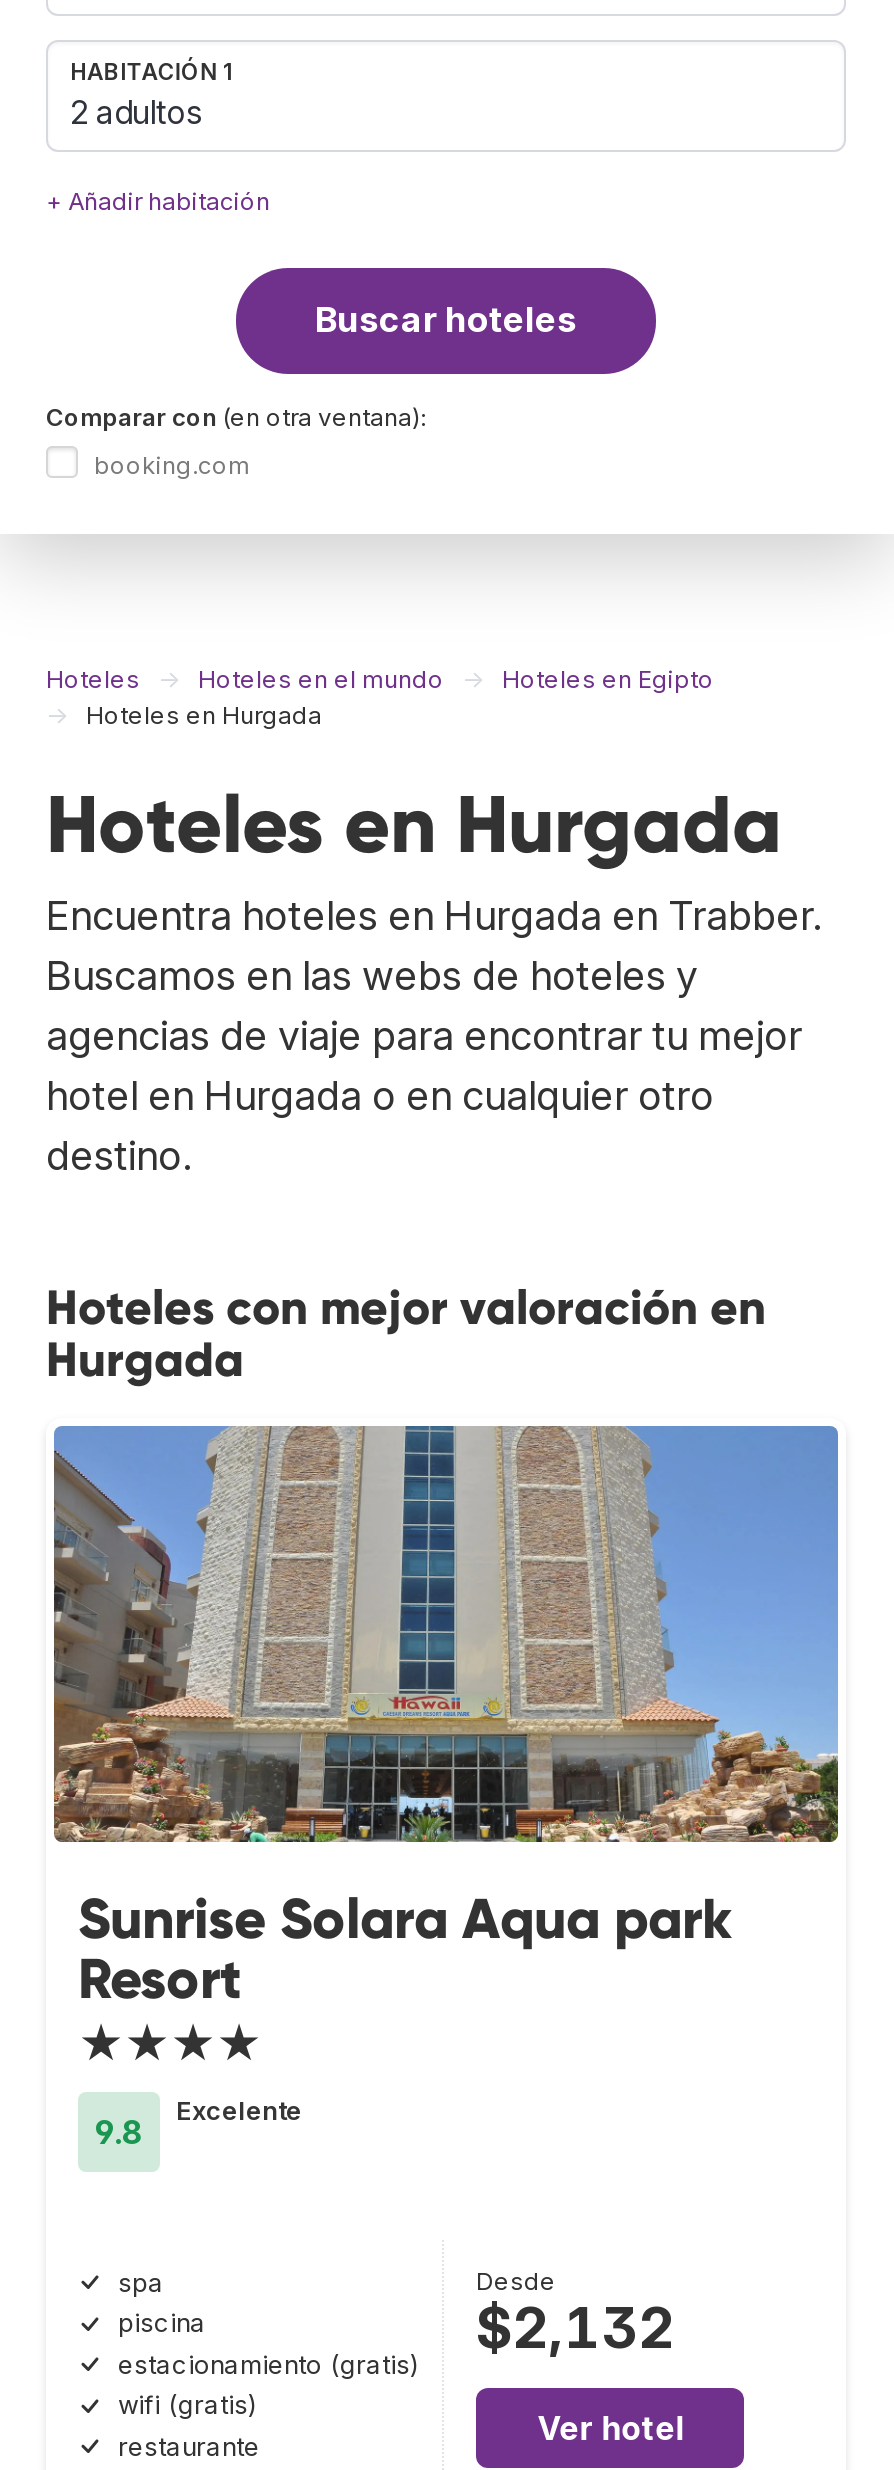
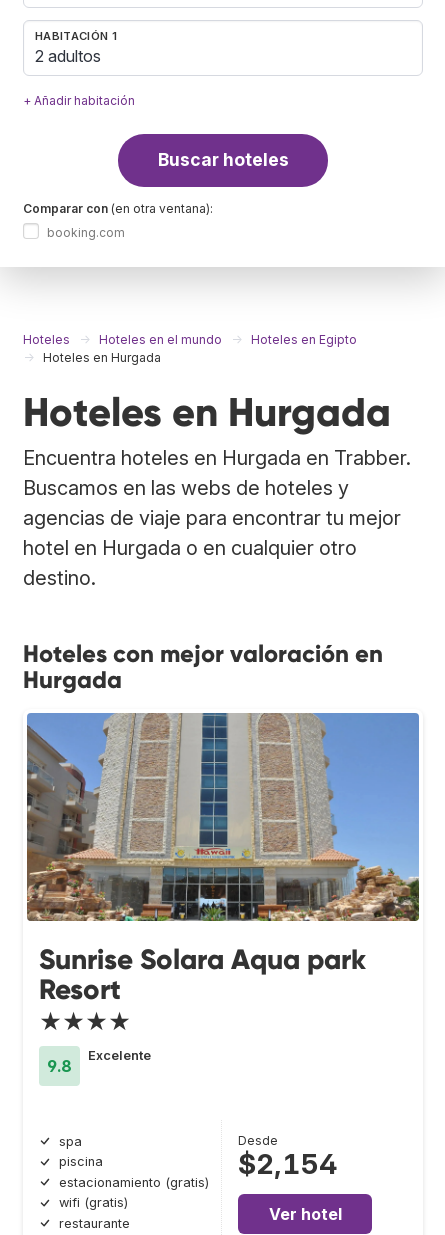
- $2,132
+ $2,154
